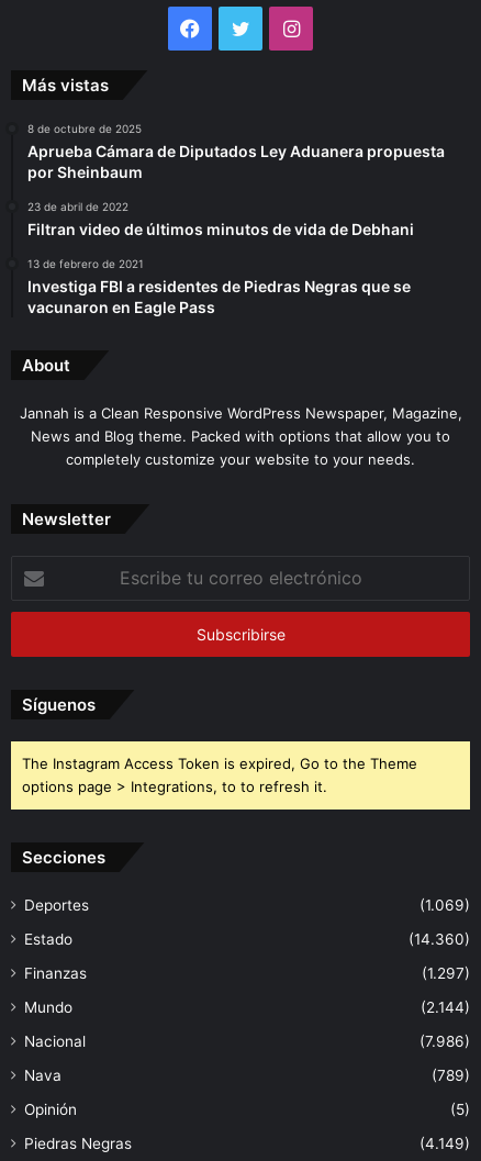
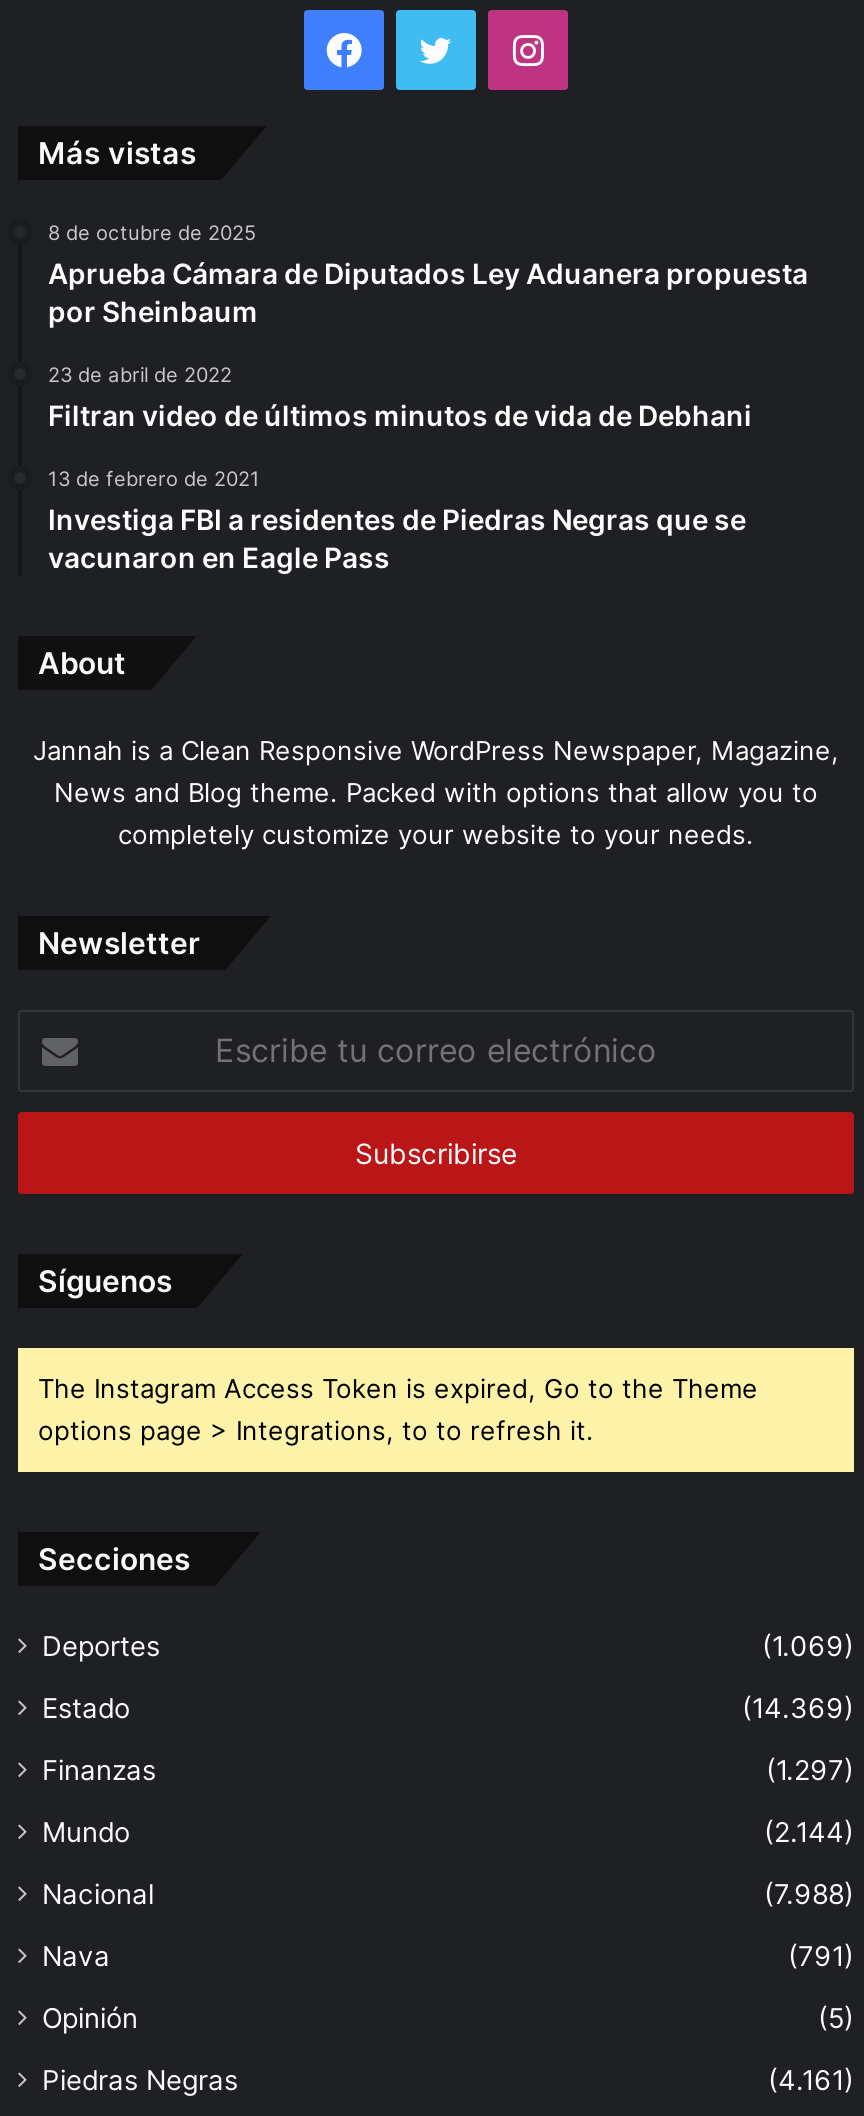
- (14.360)
+ (14.369)

- (7.986)
+ (7.988)

- (789)
+ (791)

- (4.149)
+ (4.161)
